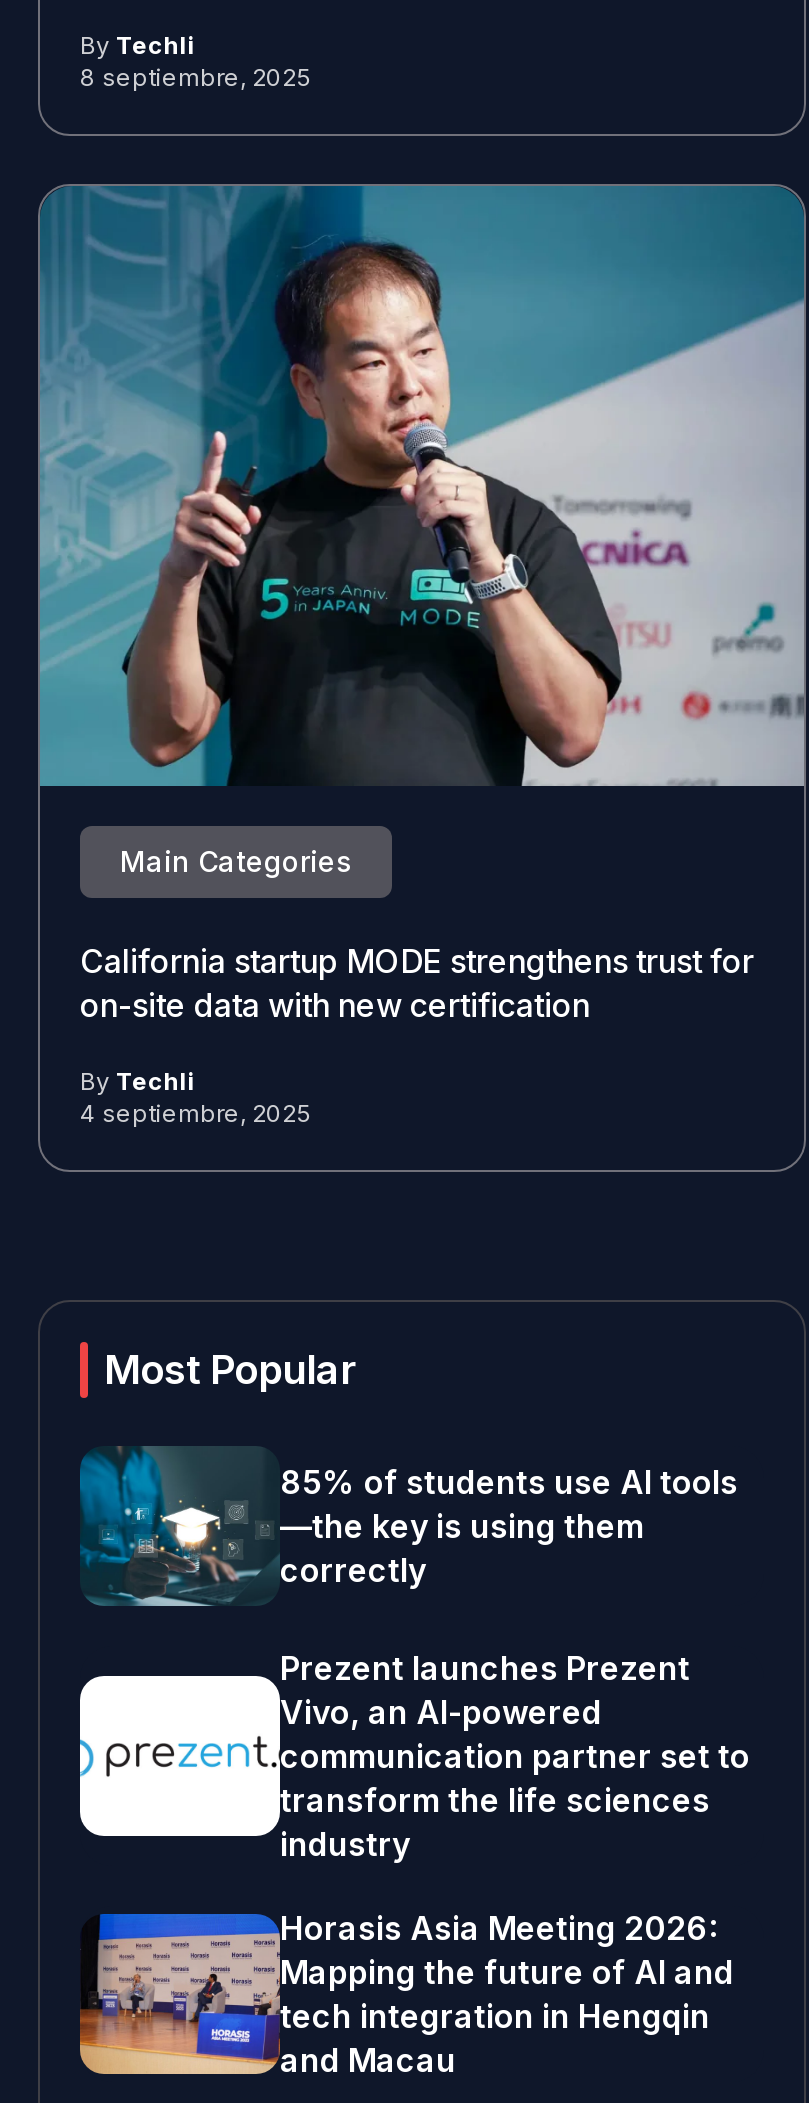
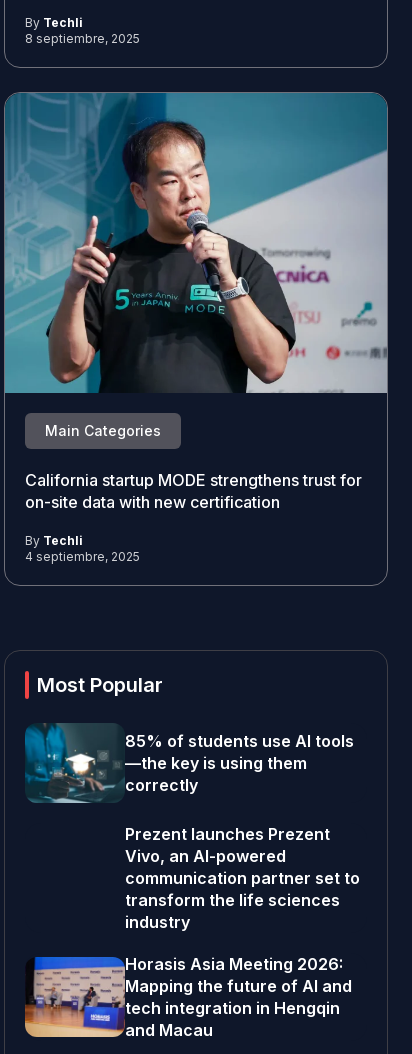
- [image]
